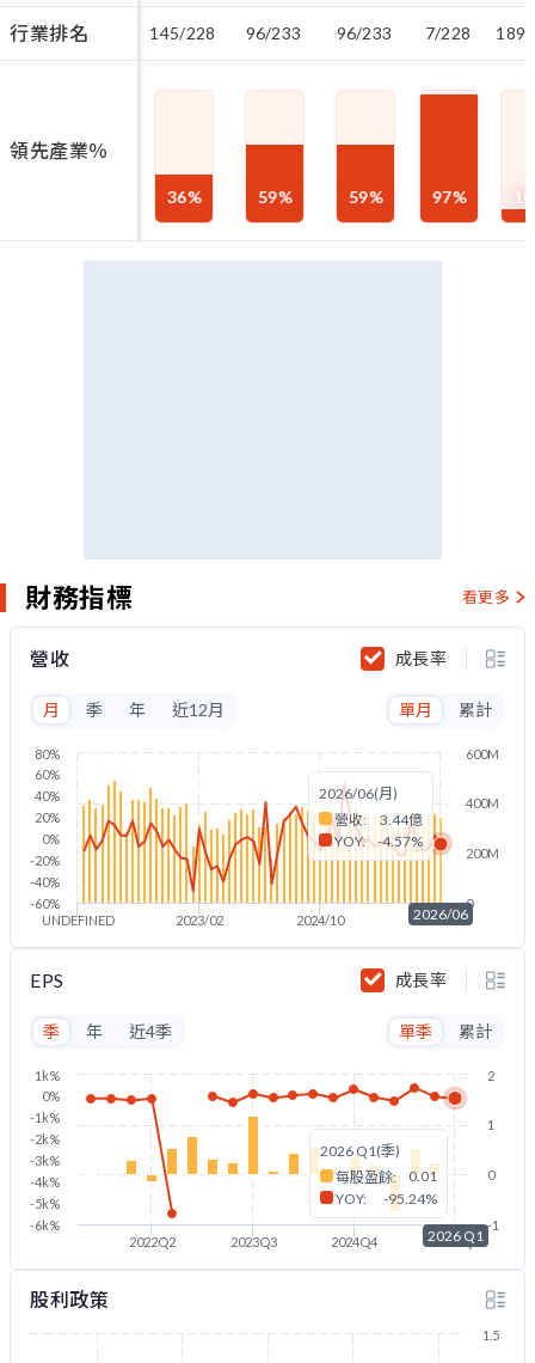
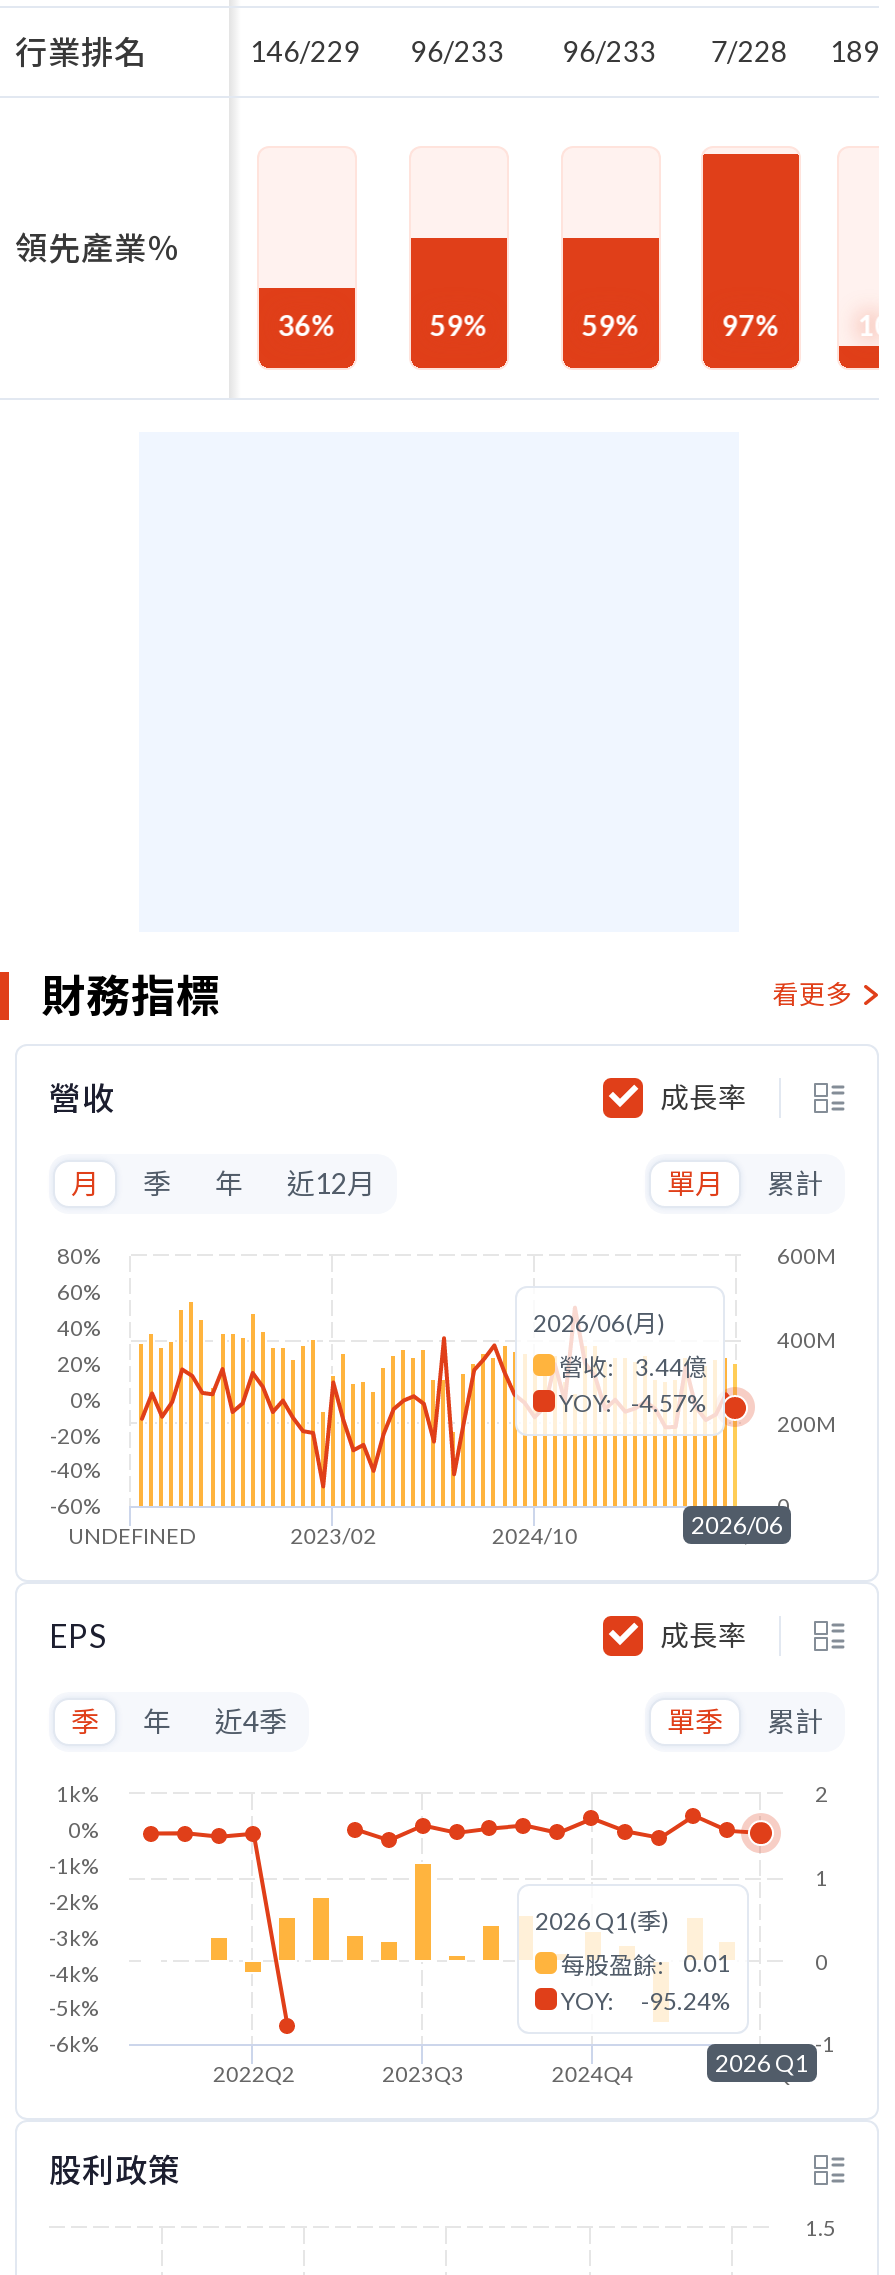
- 145/228
+ 146/229
